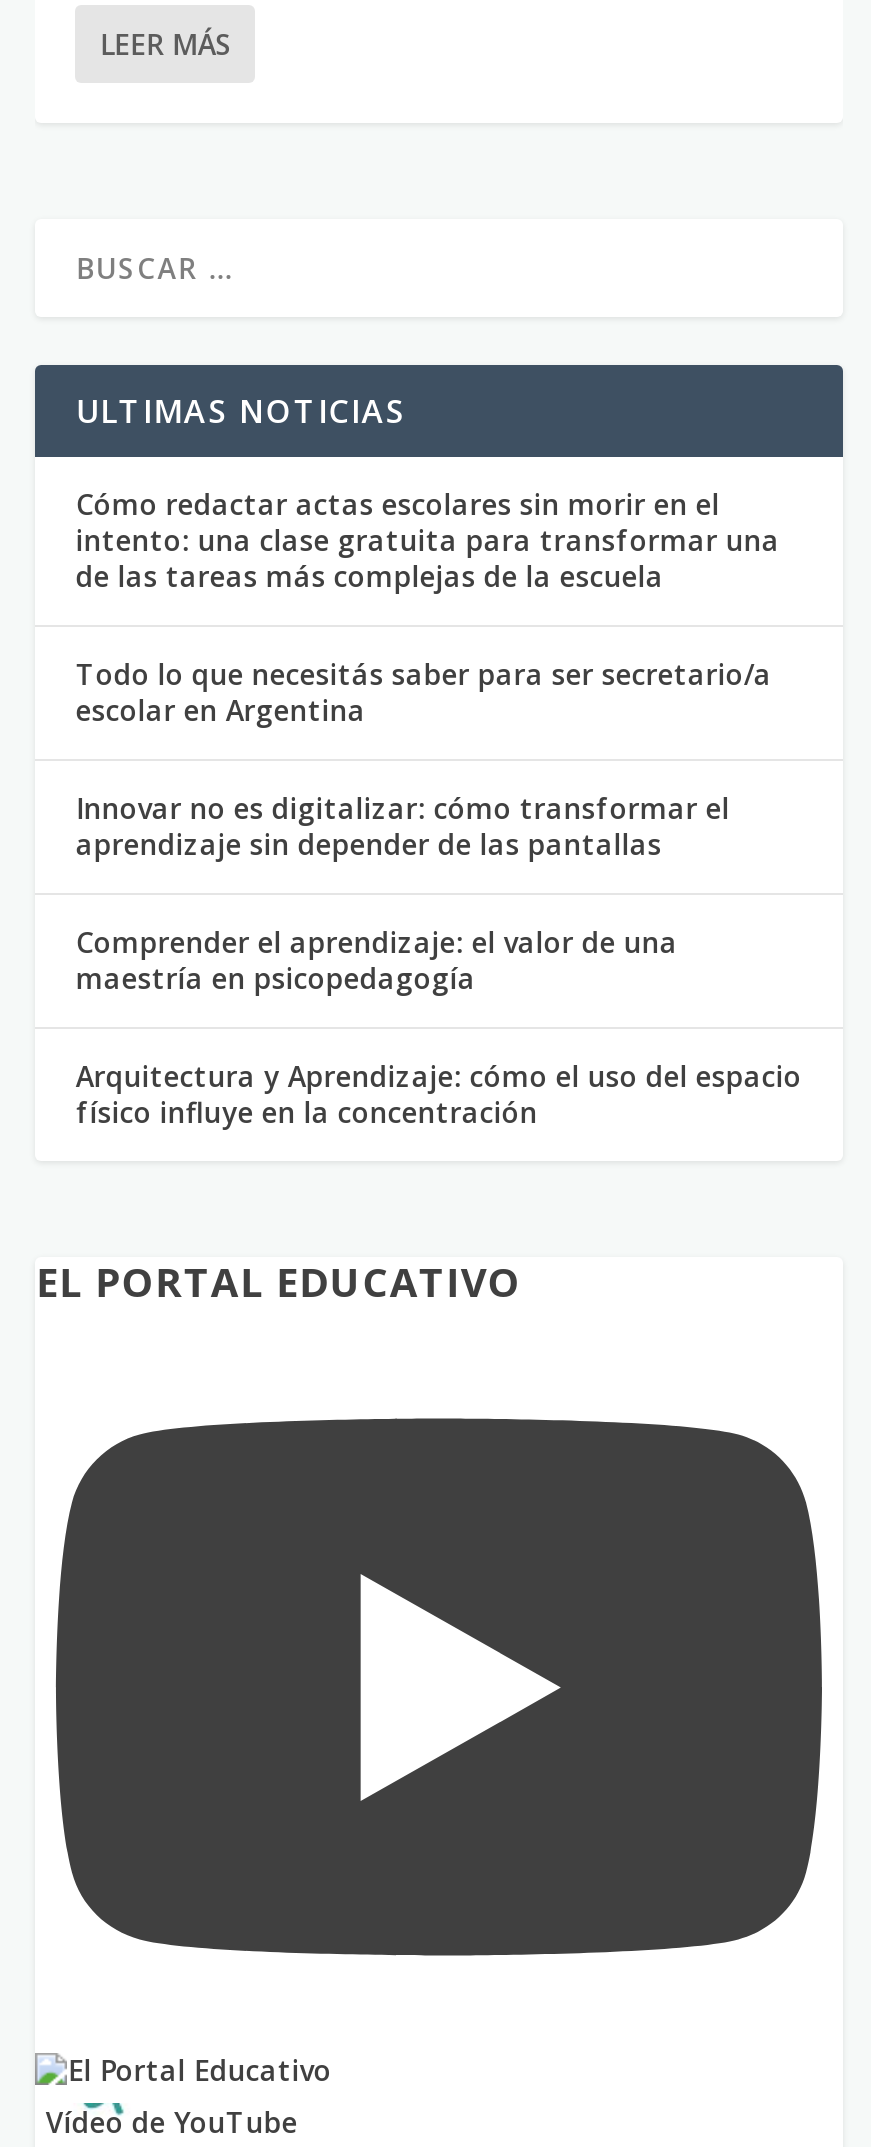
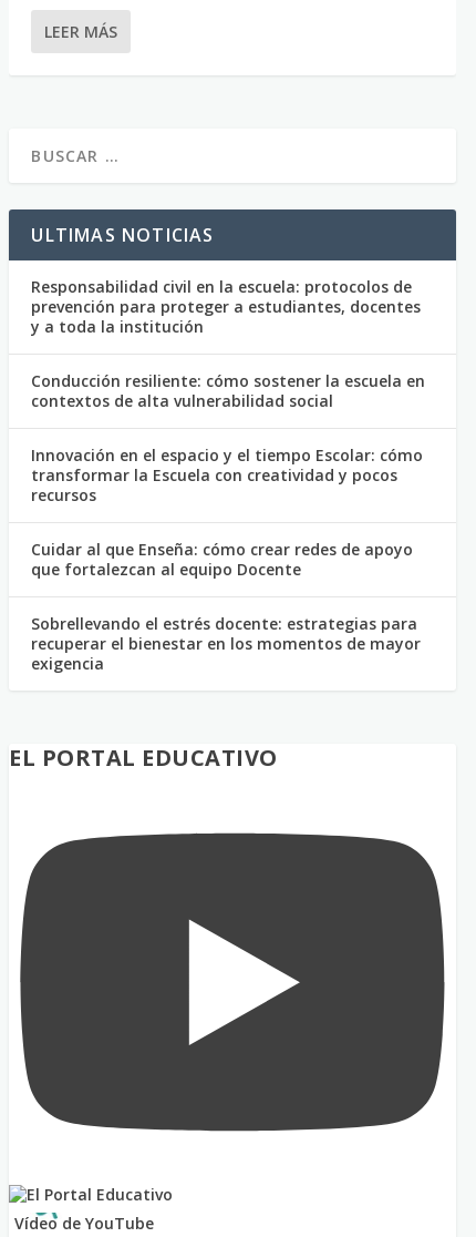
- Cómo redactar actas escolares sin morir en el
- intento: una clase gratuita para transformar una
- de las tareas más complejas de la escuela
+ Responsabilidad civil en la escuela: protocolos de
+ prevención para proteger a estudiantes, docentes
+ y a toda la institución

- Todo lo que necesitás saber para ser secretario/a
- escolar en Argentina
+ Conducción resiliente: cómo sostener la escuela en
+ contextos de alta vulnerabilidad social

- Innovar no es digitalizar: cómo transformar el
- aprendizaje sin depender de las pantallas
+ Innovación en el espacio y el tiempo Escolar: cómo
+ transformar la Escuela con creatividad y pocos
+ recursos

- Comprender el aprendizaje: el valor de una
- maestría en psicopedagogía
+ Cuidar al que Enseña: cómo crear redes de apoyo
+ que fortalezcan al equipo Docente

- Arquitectura y Aprendizaje: cómo el uso del espacio
- físico influye en la concentración
+ Sobrellevando el estrés docente: estrategias para
+ recuperar el bienestar en los momentos de mayor
+ exigencia
